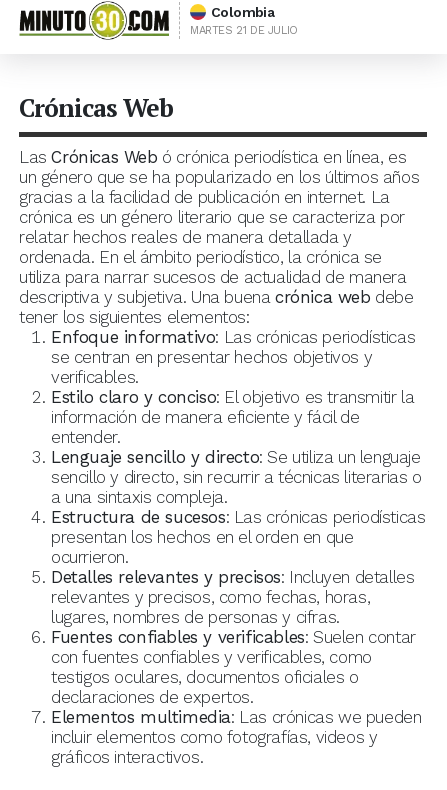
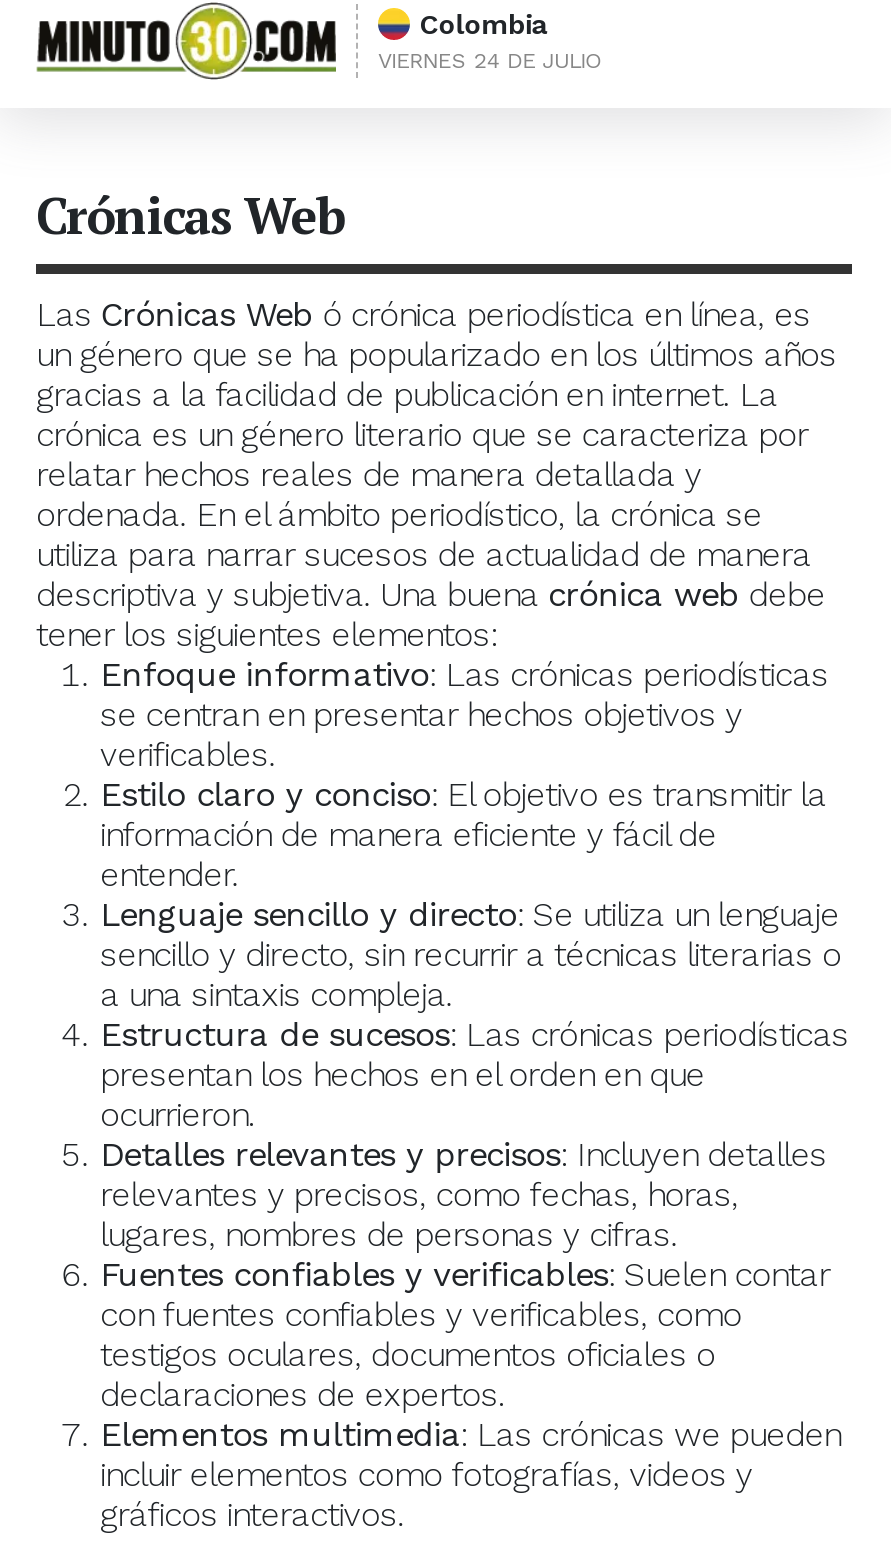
- MARTES 21 DE JULIO
+ VIERNES 24 DE JULIO
